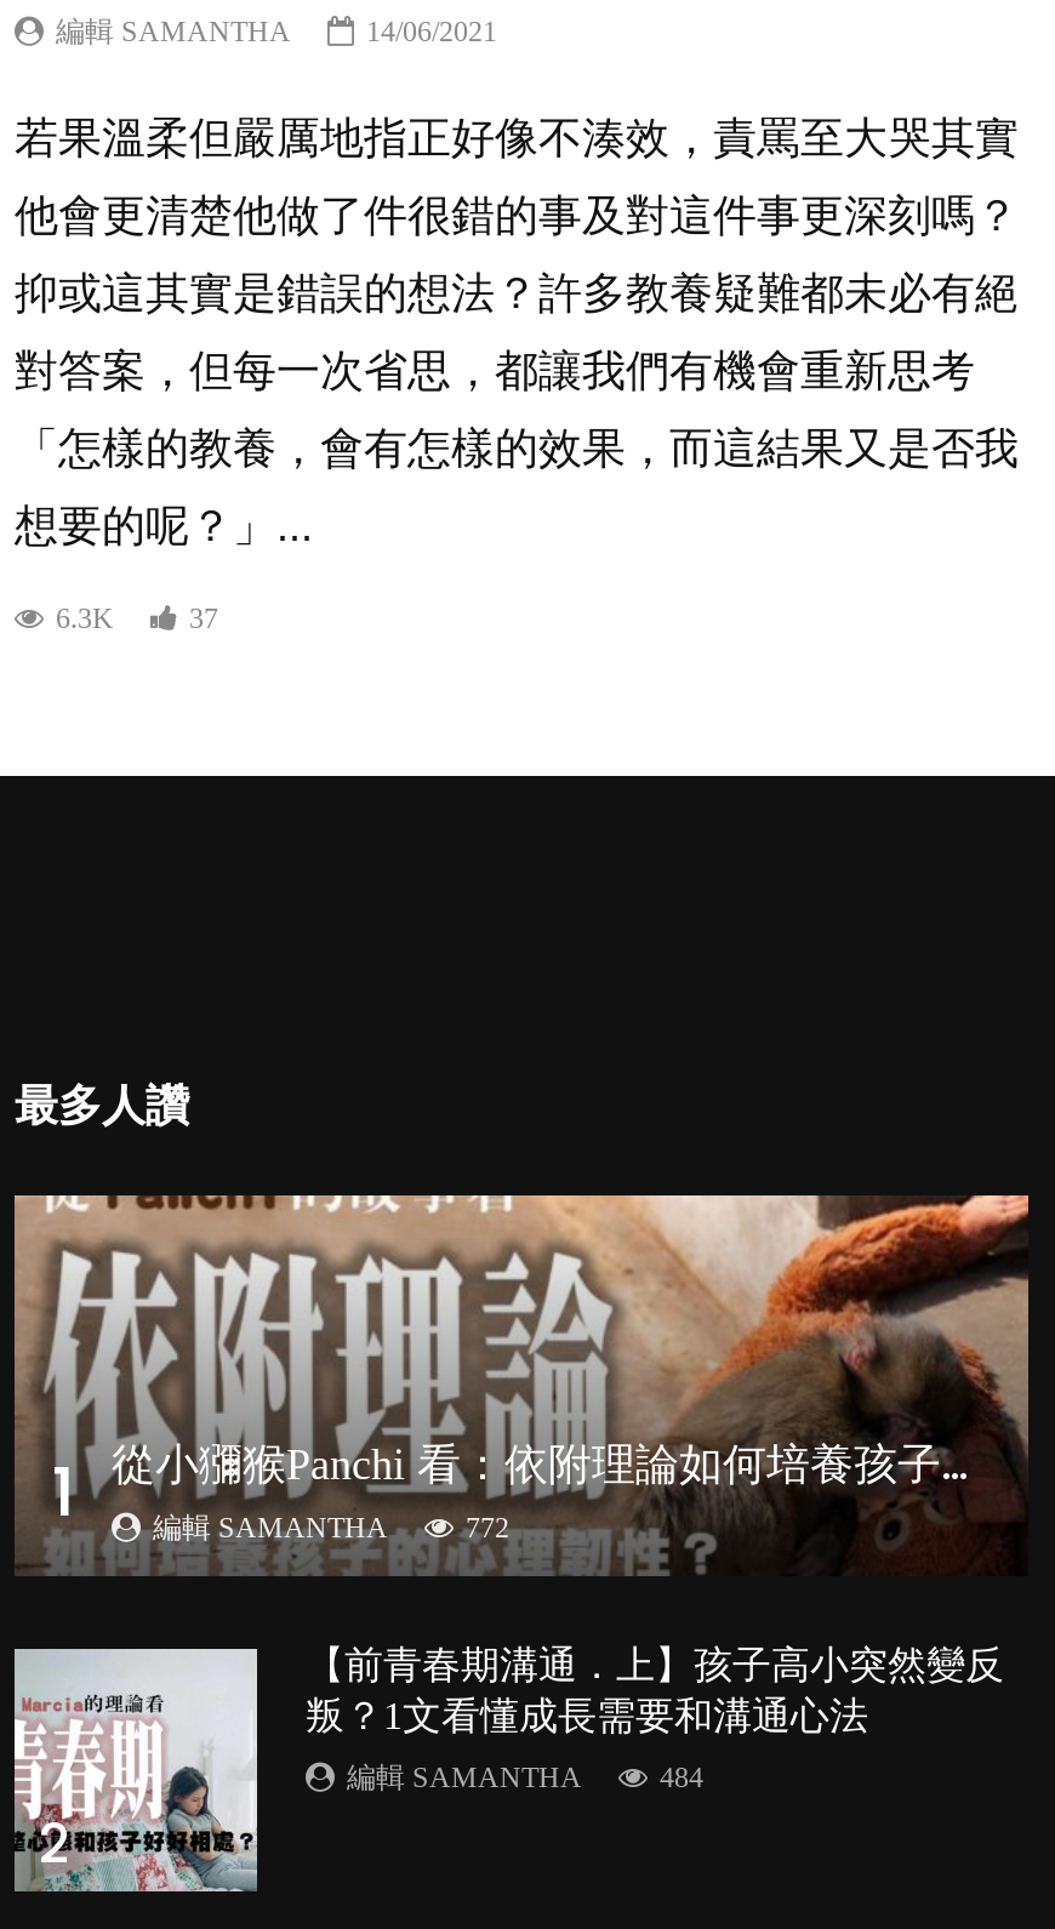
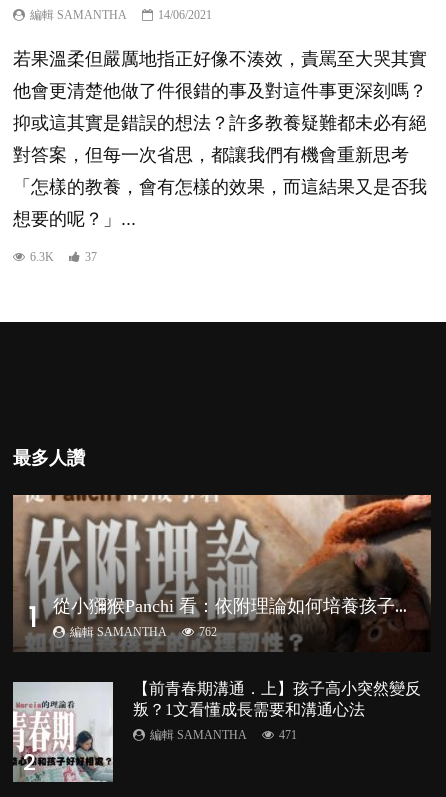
- 772
+ 762

- 484
+ 471
